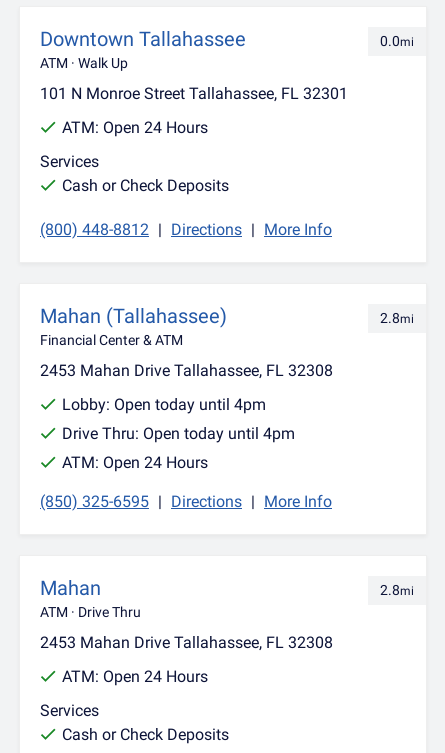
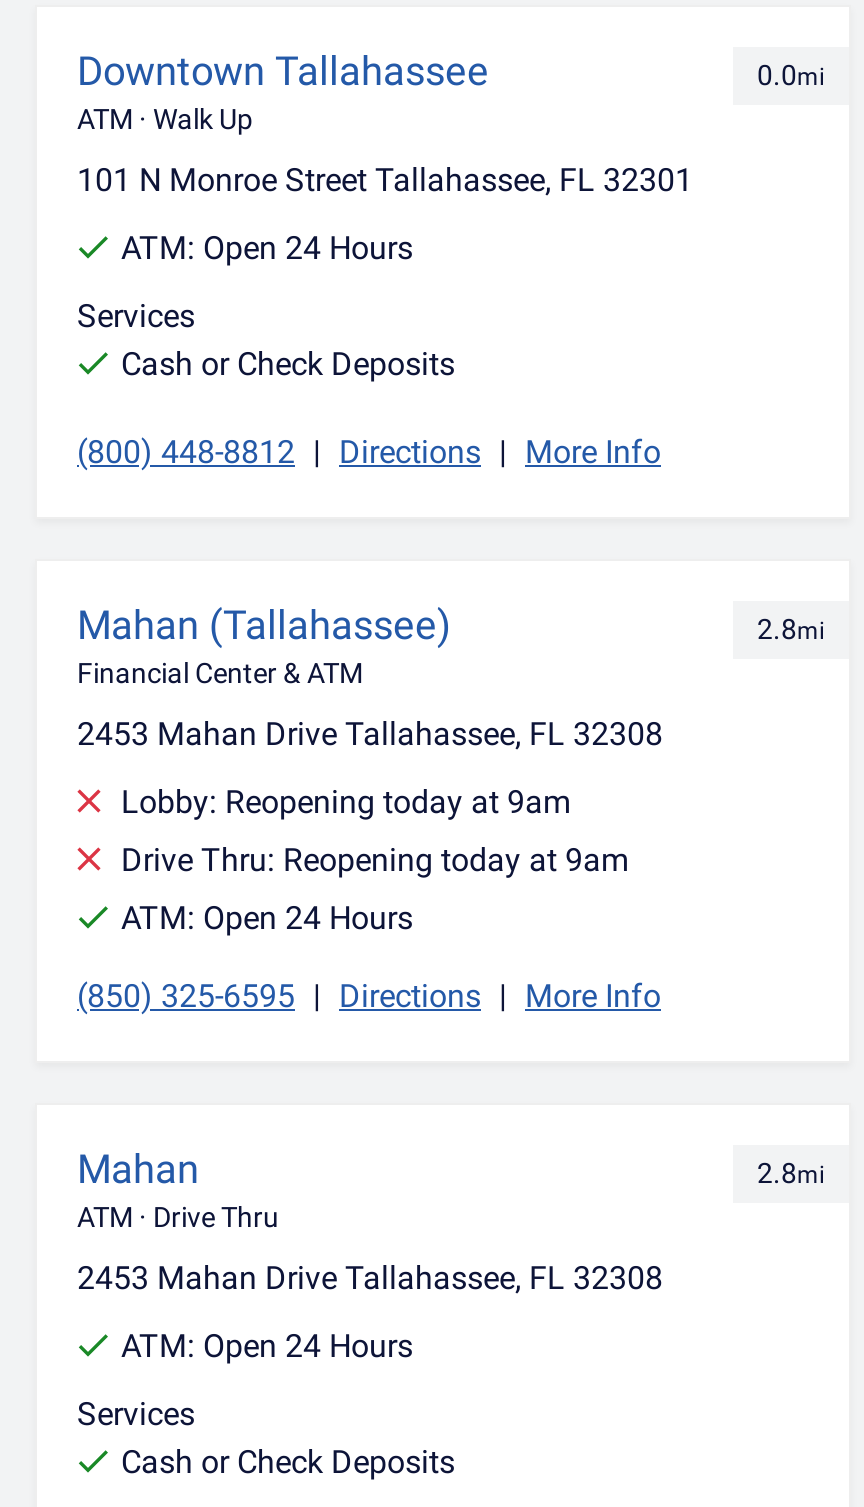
- Lobby: Open today until 4pm
+ Lobby: Reopening today at 9am

- Drive Thru: Open today until 4pm
+ Drive Thru: Reopening today at 9am
